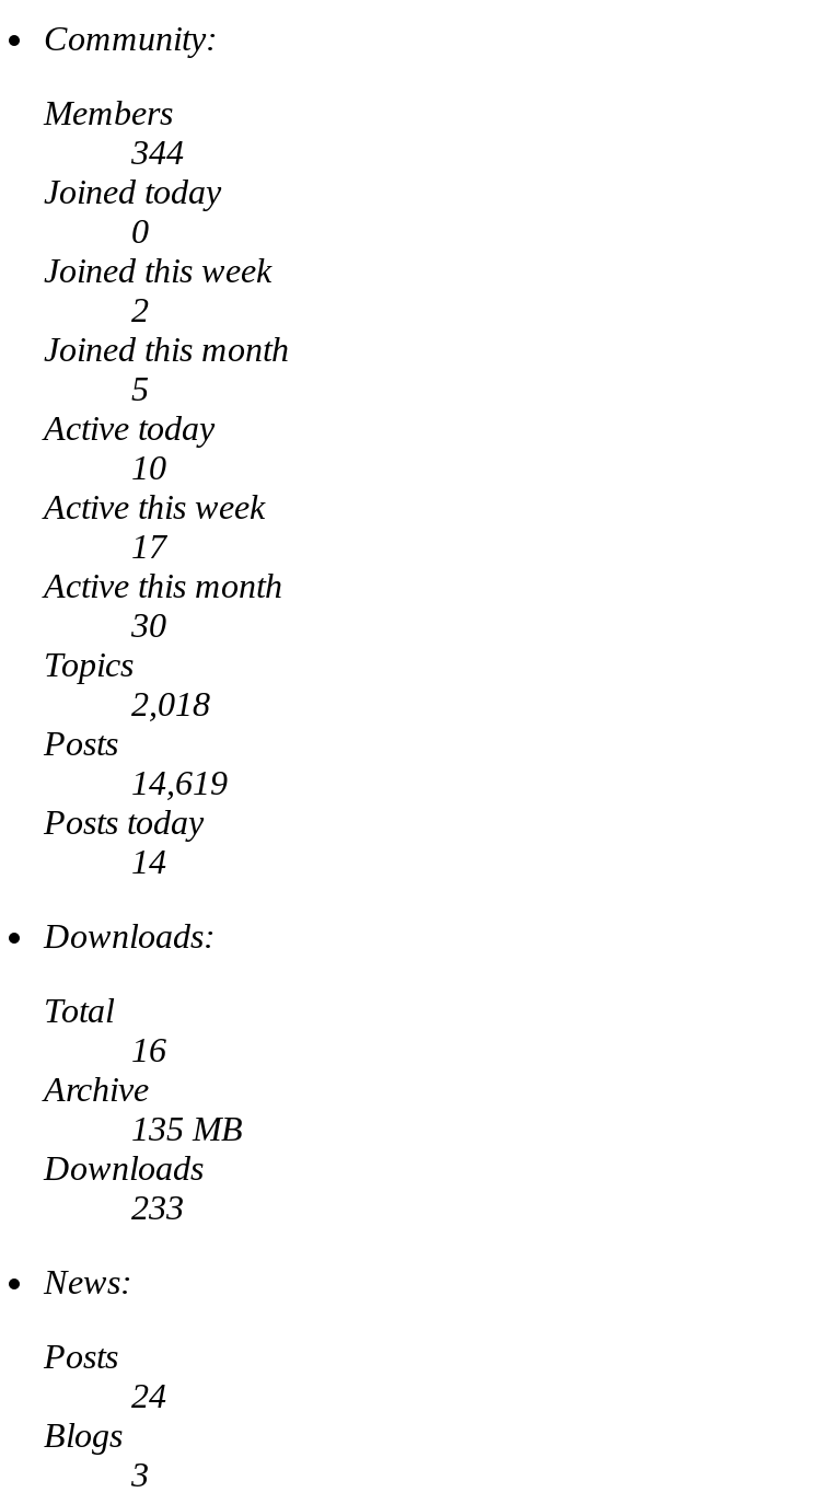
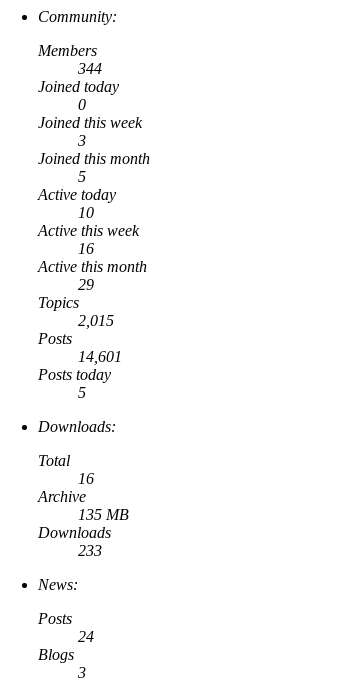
- 2
+ 3

- 17
+ 16

- 30
+ 29

- 2,018
+ 2,015

- 14,619
+ 14,601

- 14
+ 5
